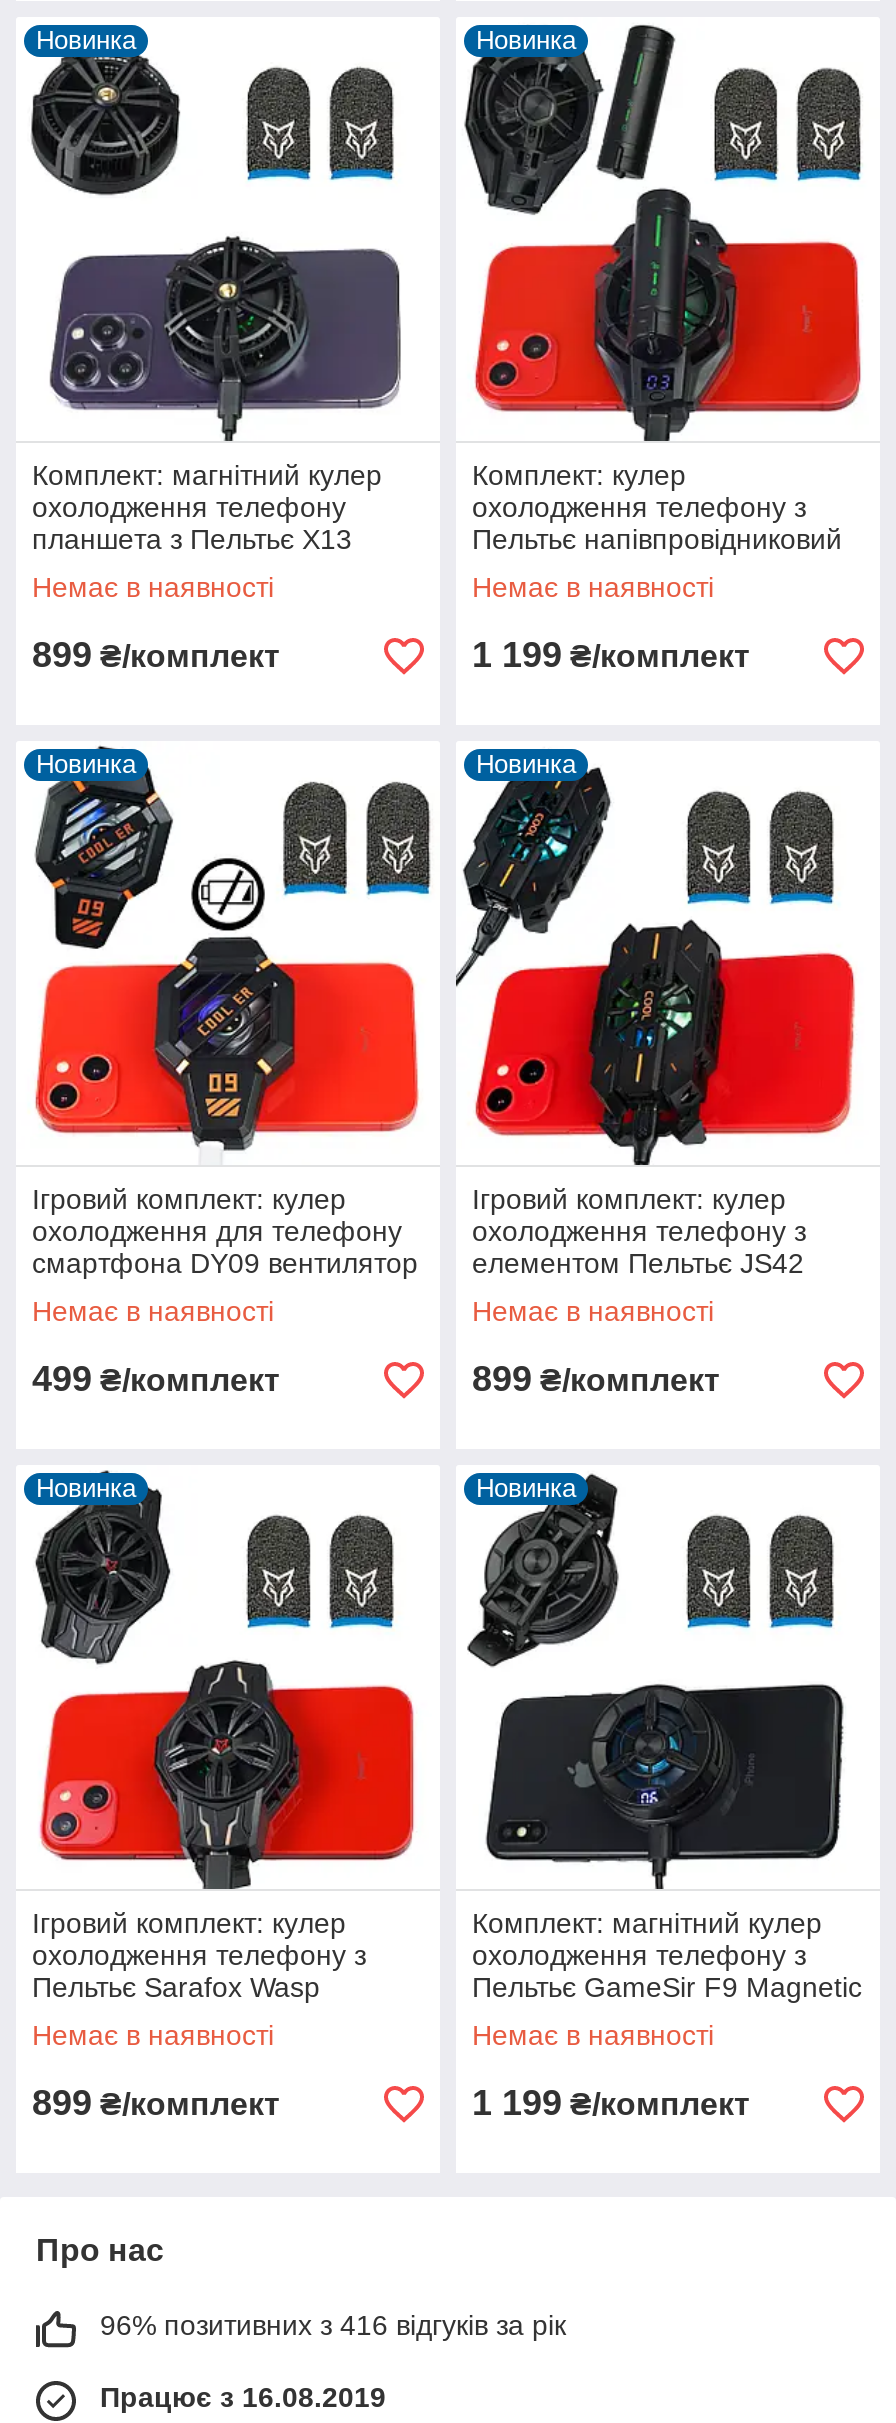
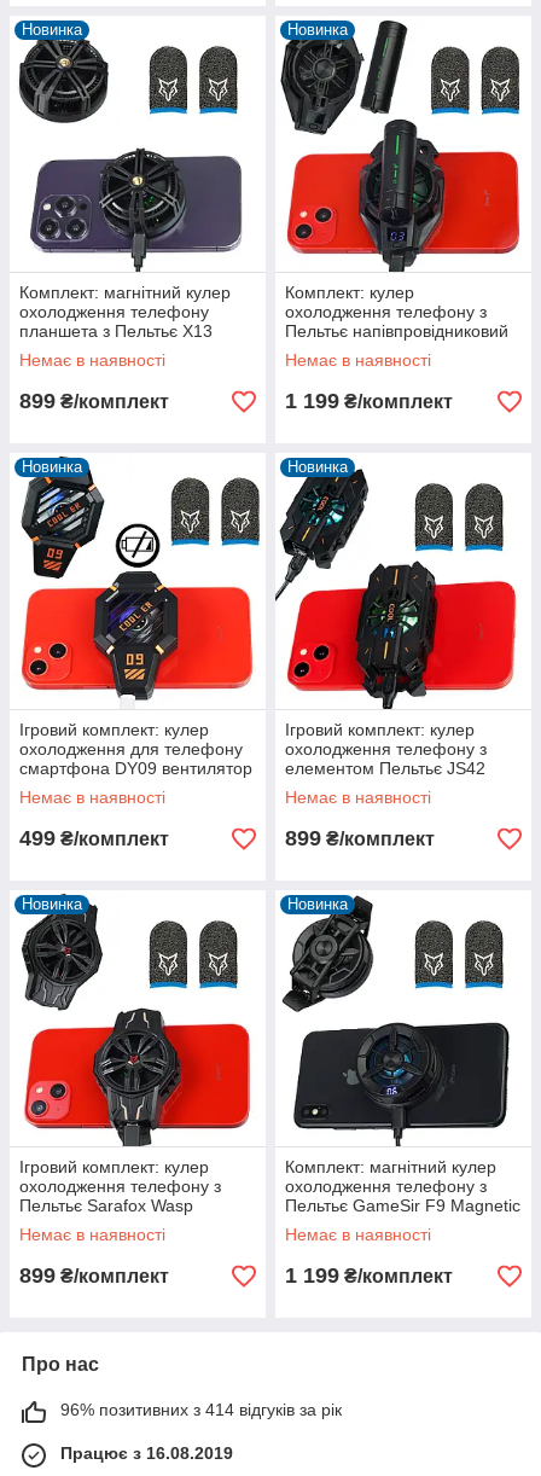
- 96% позитивних з 416 відгуків за рік
+ 96% позитивних з 414 відгуків за рік
